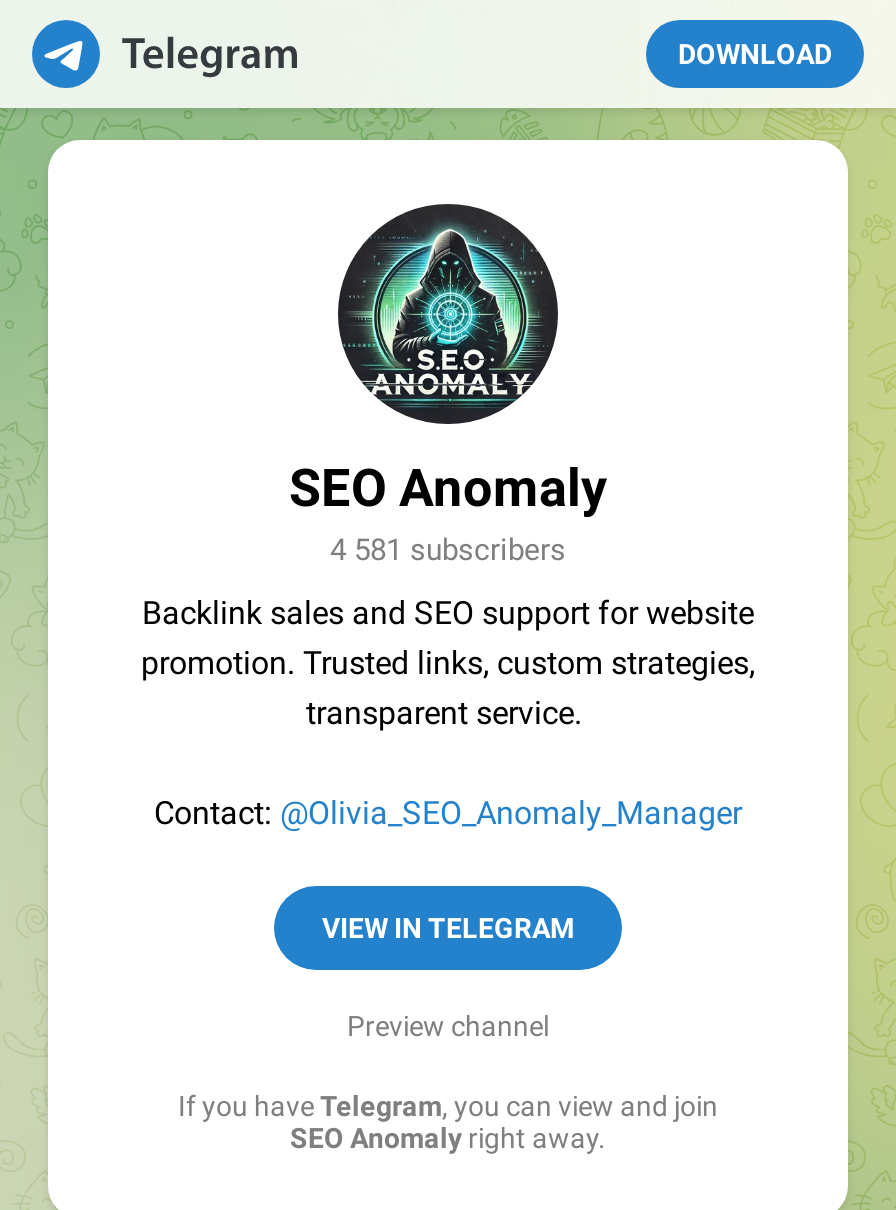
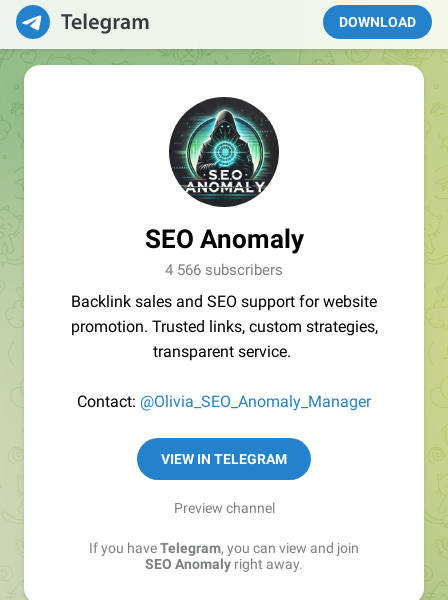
- 4 581 subscribers
+ 4 566 subscribers
